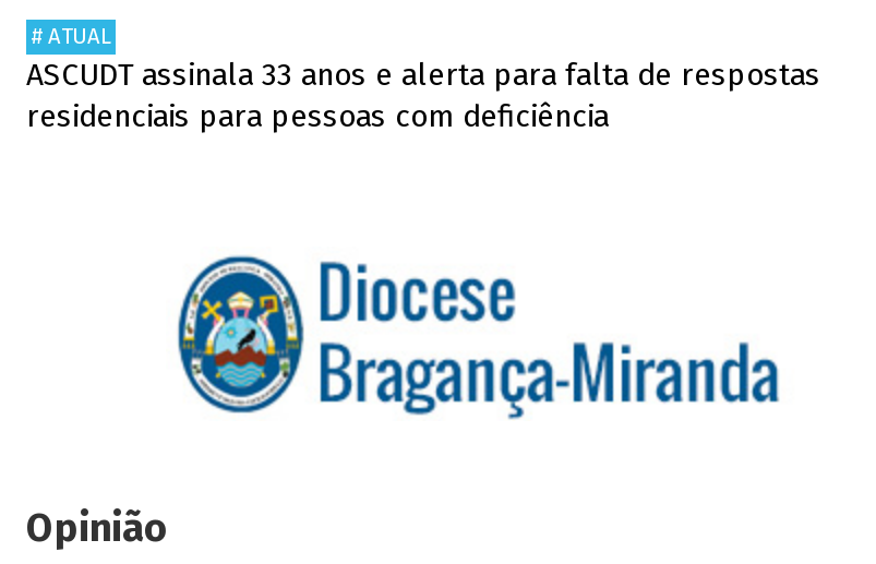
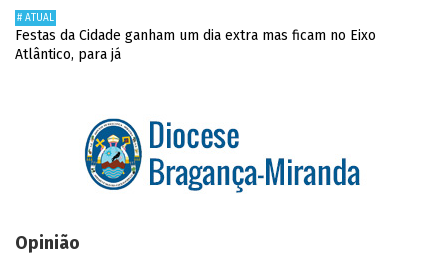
- ASCUDT assinala 33 anos e alerta para falta de respostas
- residenciais para pessoas com deficiência
+ Festas da Cidade ganham um dia extra mas ficam no Eixo
+ Atlântico, para já
